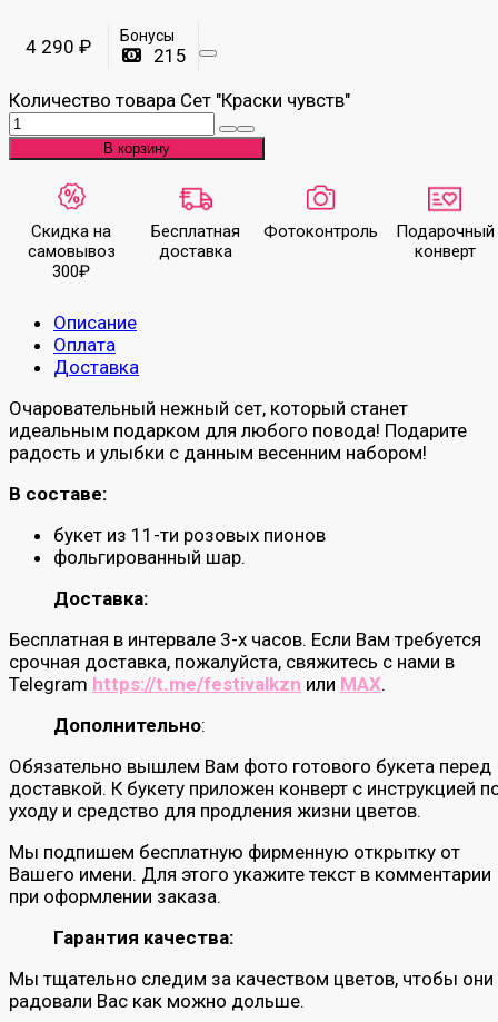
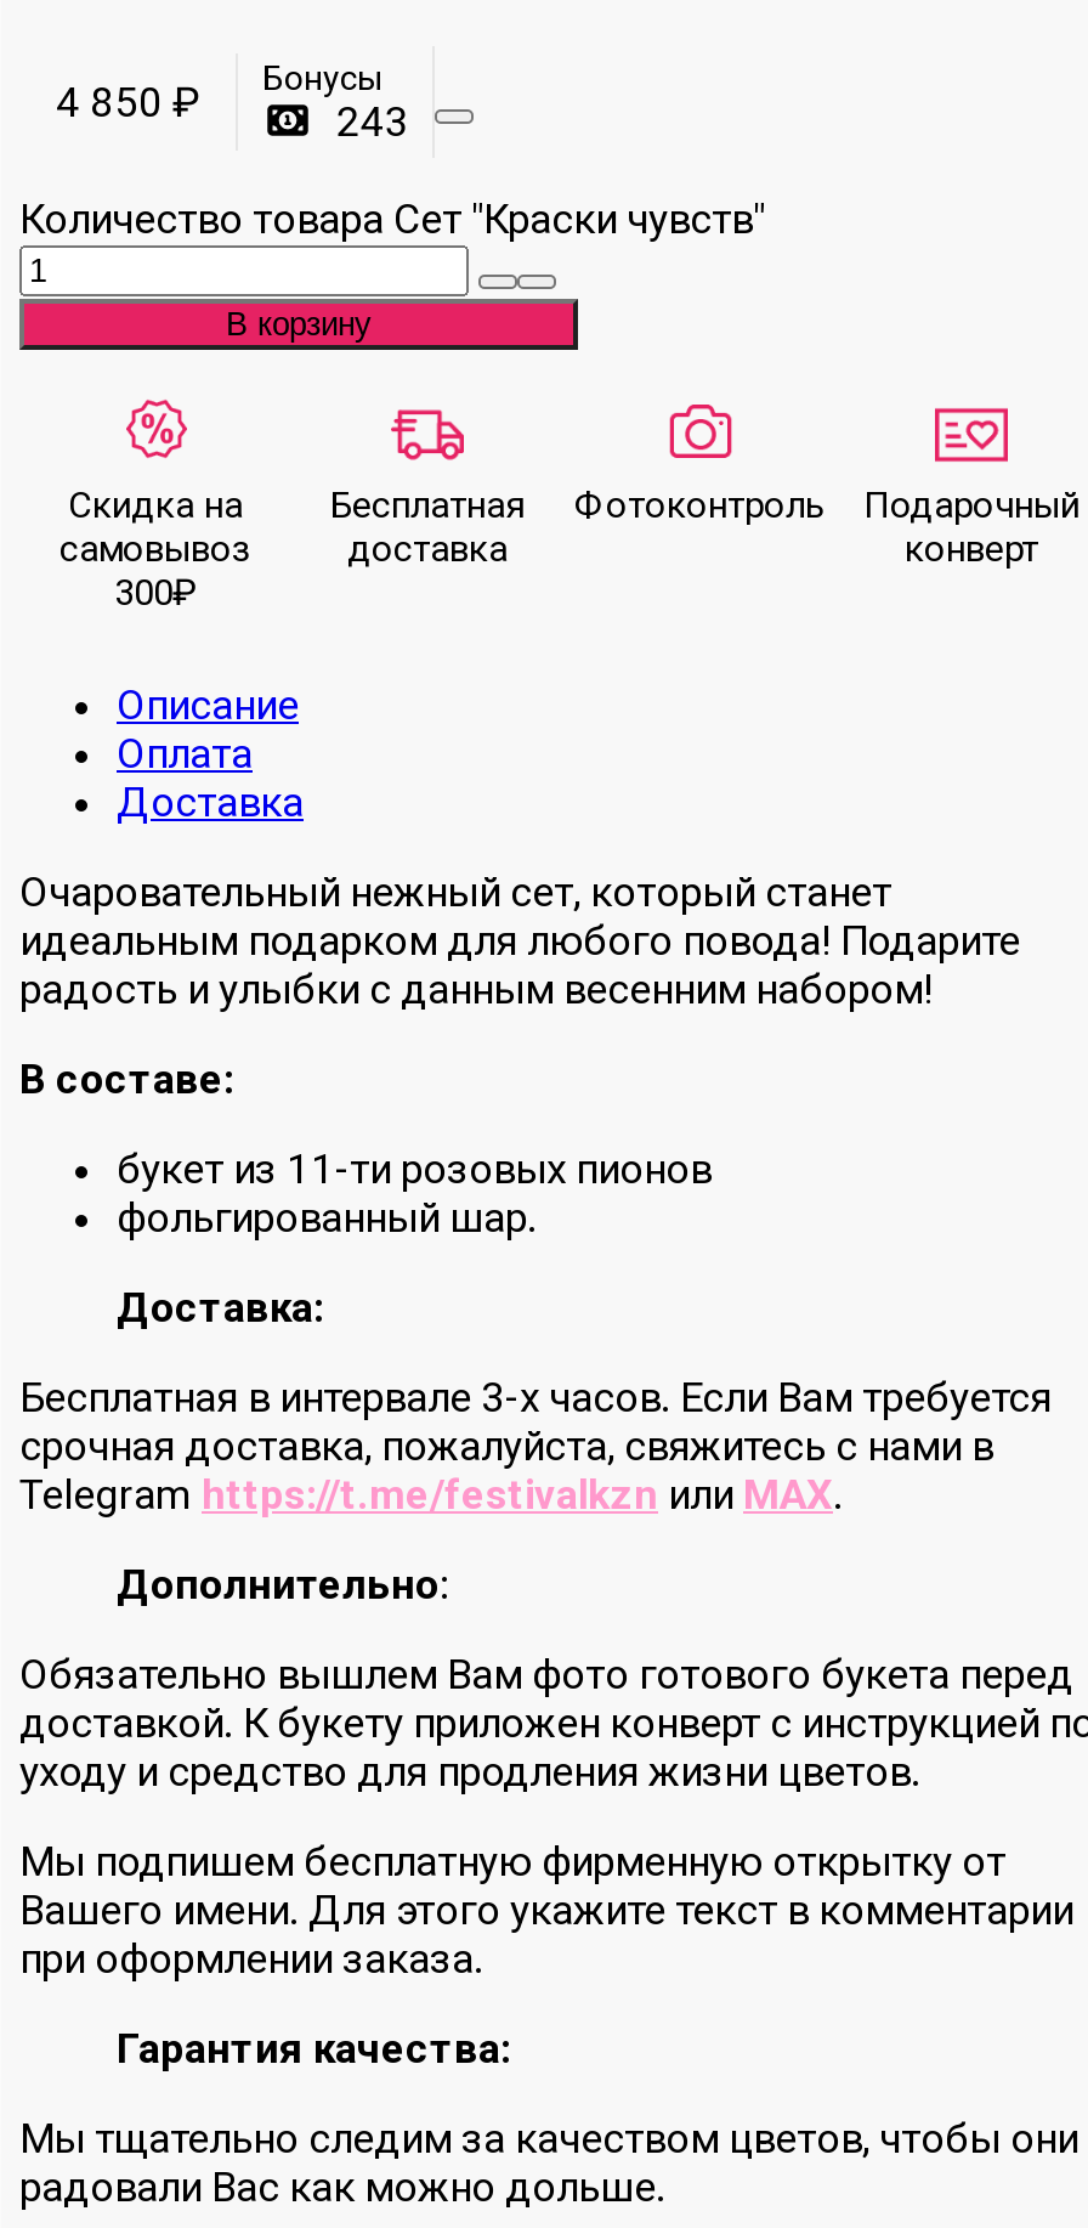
- 4 290 ₽ Бонусы
+ 4 850 ₽ Бонусы

- 215
+ 243
